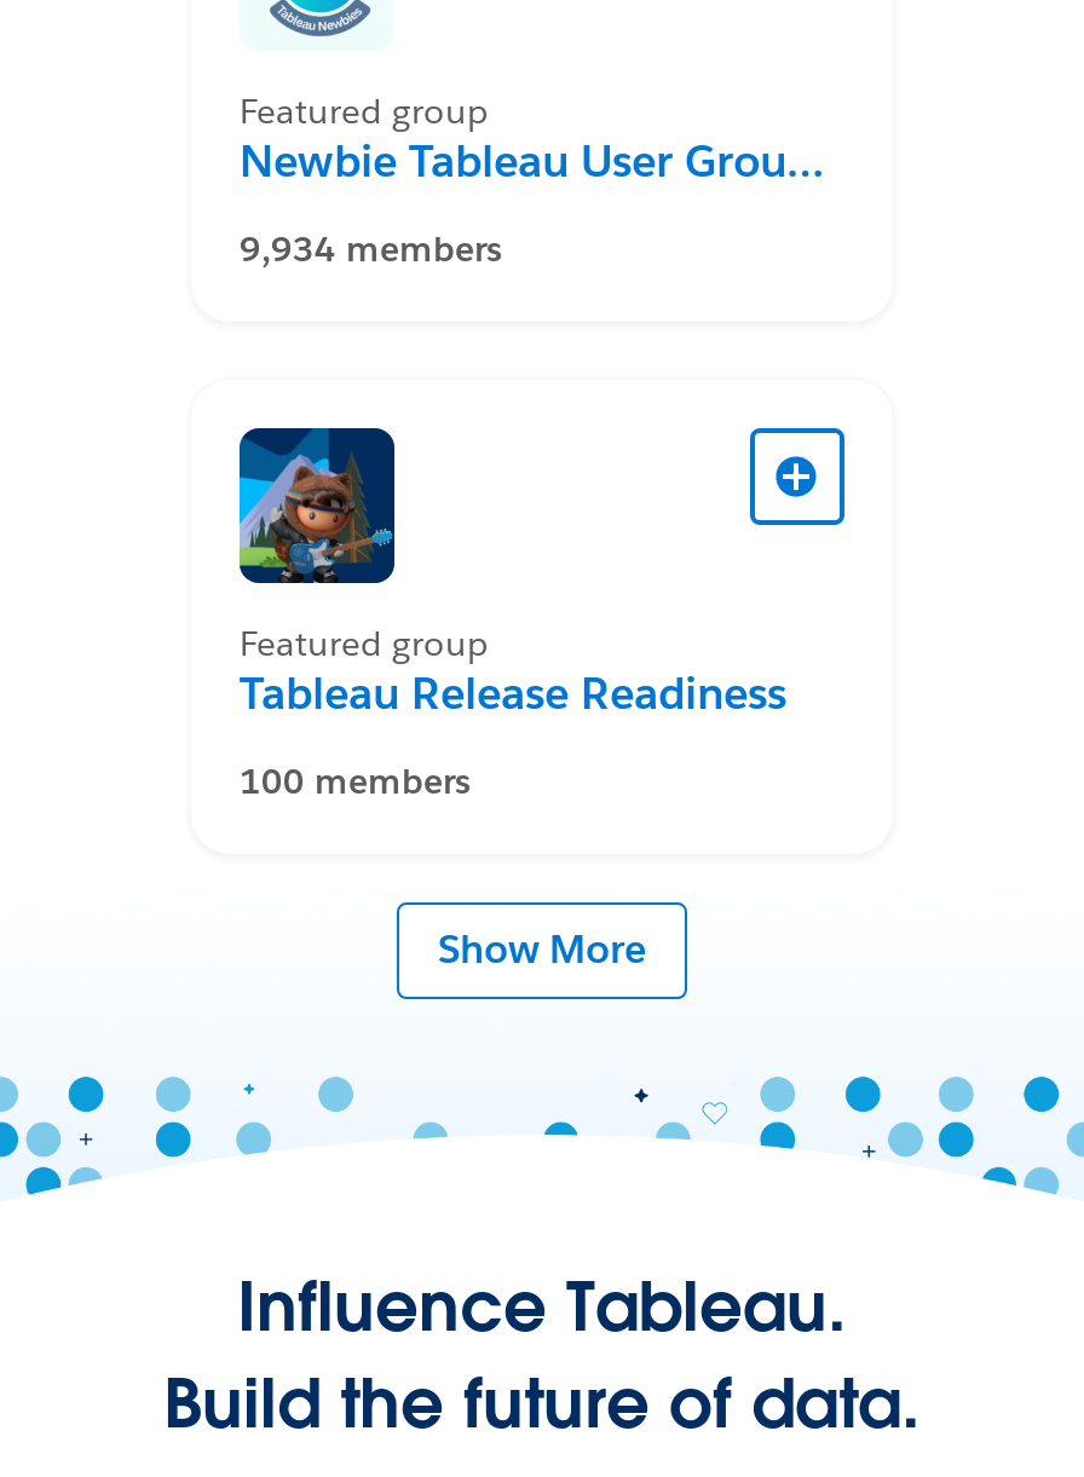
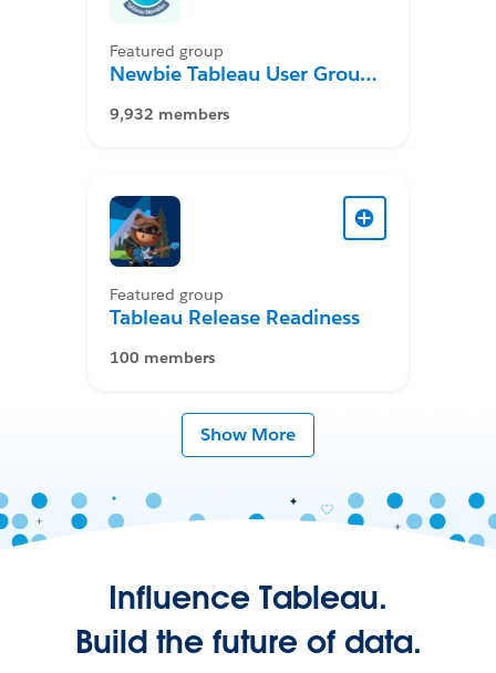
- 9,934 members
+ 9,932 members
